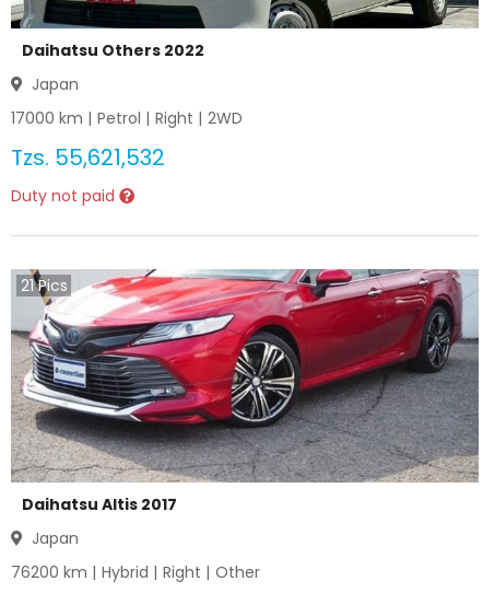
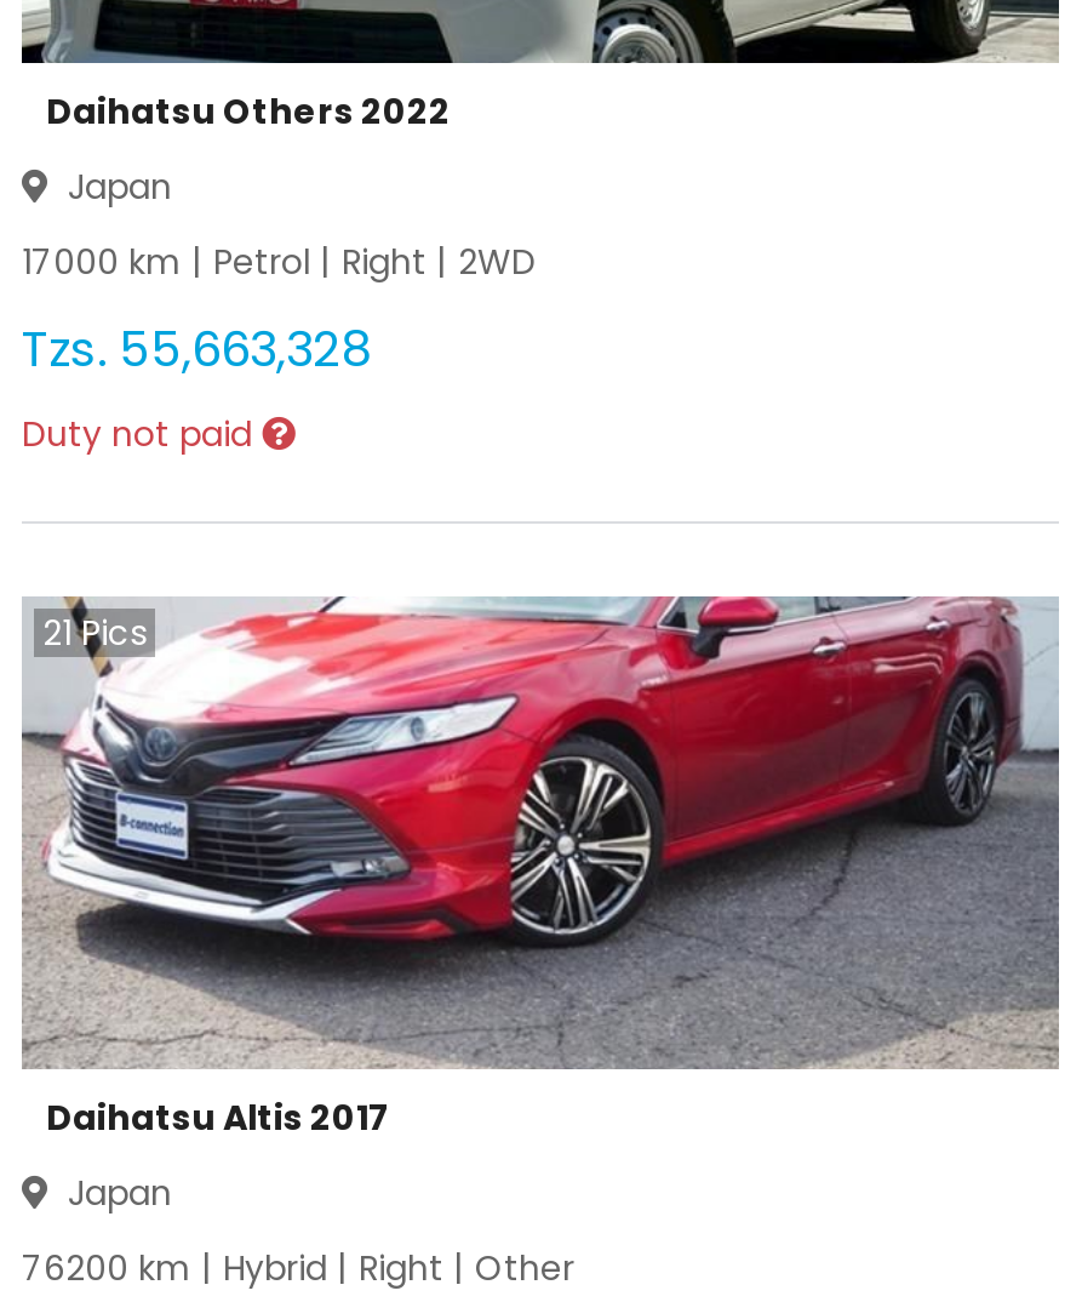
- Tzs. 55,621,532
+ Tzs. 55,663,328
